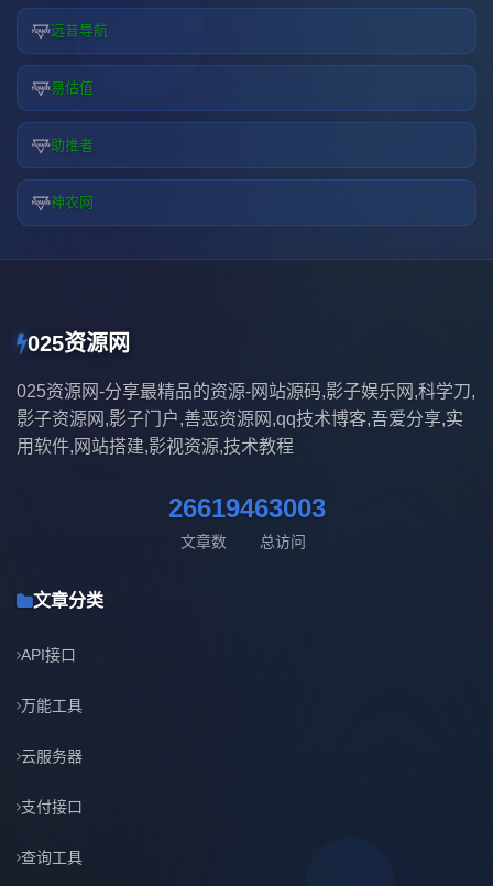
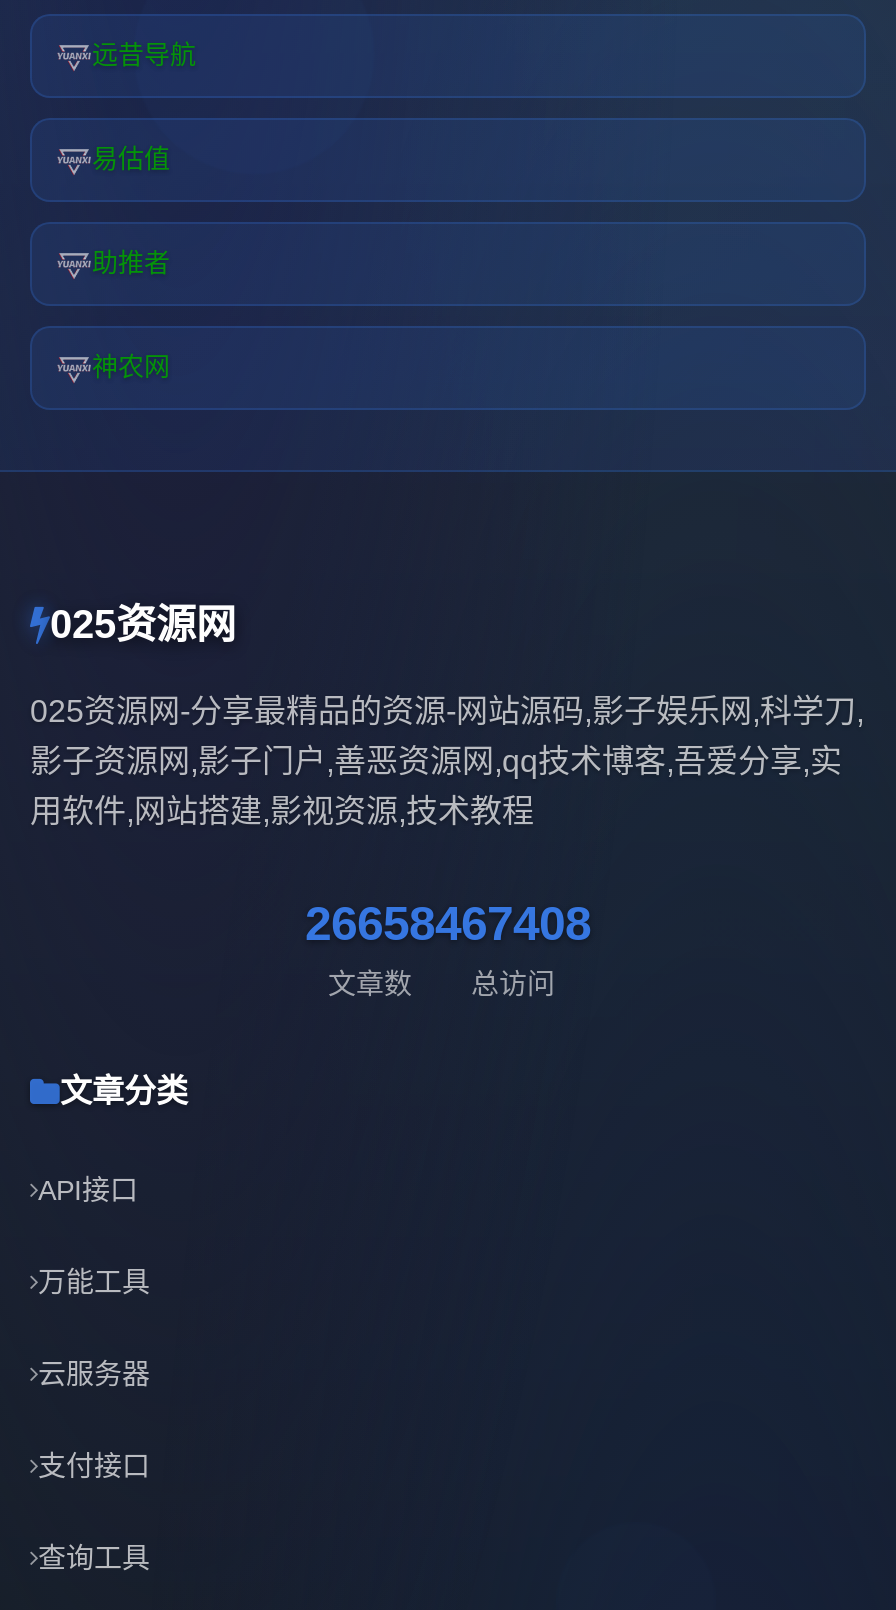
- 26619
+ 26658

- 463003
+ 467408
